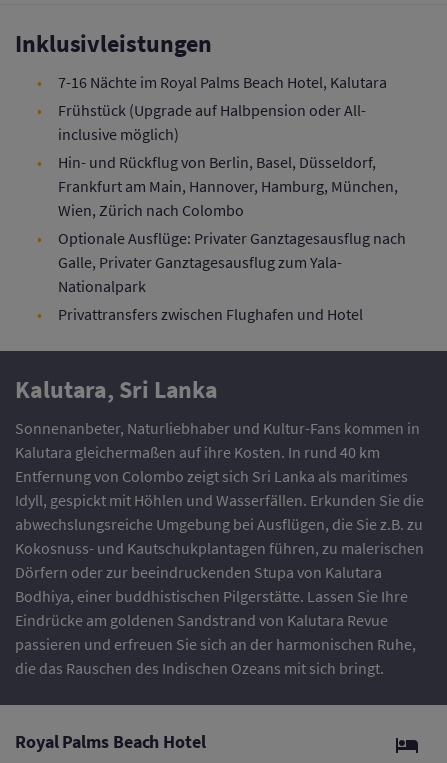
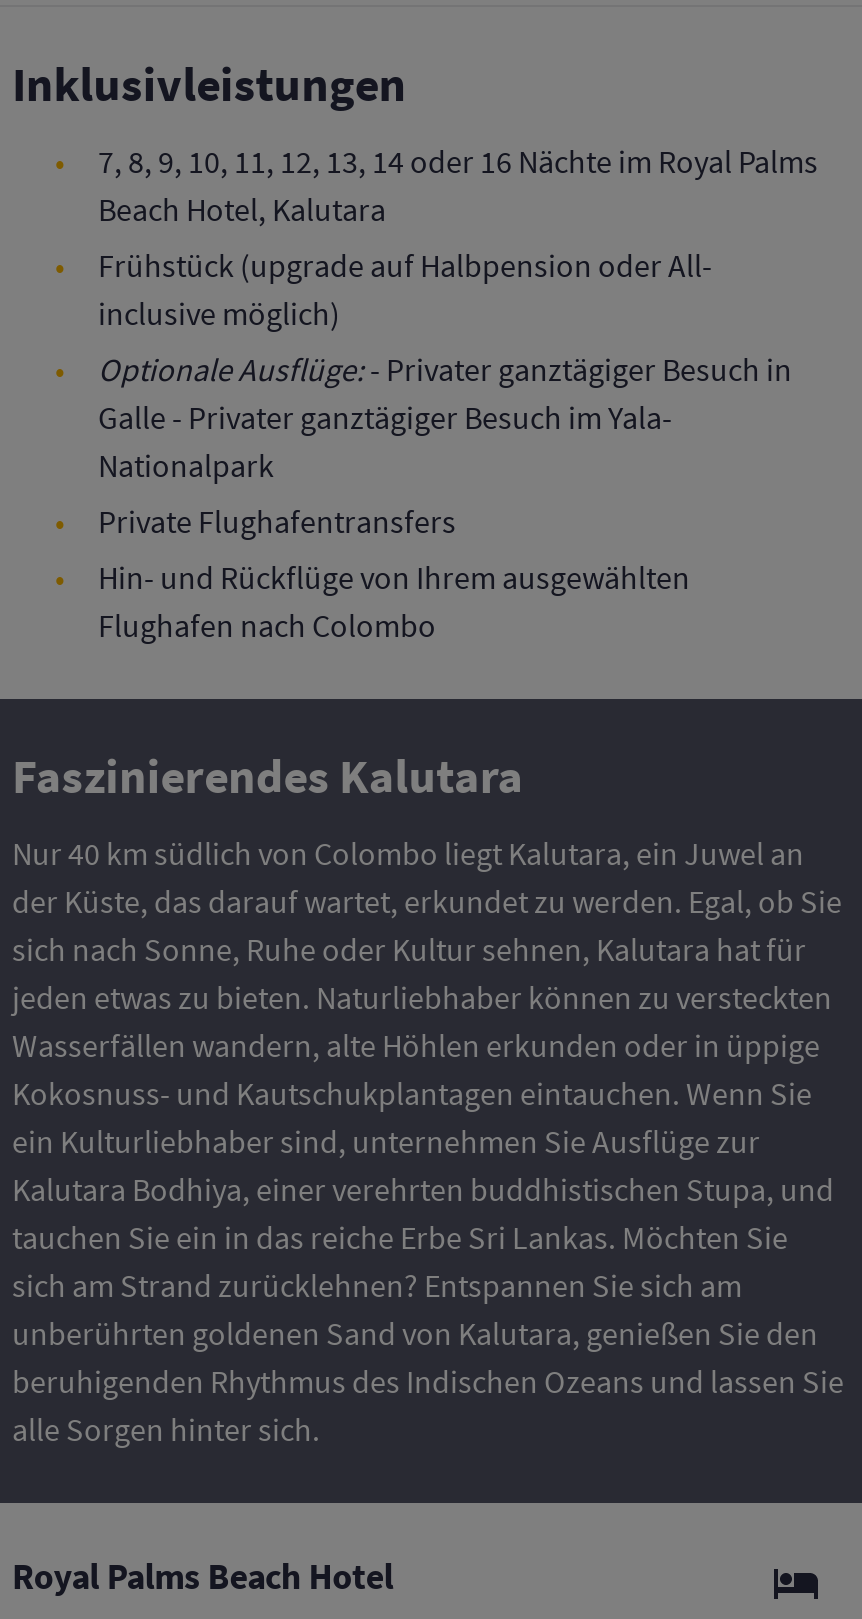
- 7-16 Nächte im Royal Palms Beach Hotel, Kalutara
- Frühstück (Upgrade auf Halbpension oder All-
+ 7, 8, 9, 10, 11, 12, 13, 14 oder 16 Nächte im Royal Palms
+ Beach Hotel, Kalutara
+ Frühstück (upgrade auf Halbpension oder All-

- Hin- und Rückflug von Berlin, Basel, Düsseldorf,
- Frankfurt am Main, Hannover, Hamburg, München,
- Wien, Zürich nach Colombo
- Optionale Ausflüge: Privater Ganztagesausflug nach
- Galle, Privater Ganztagesausflug zum Yala-
+ Optionale Ausflüge:- Privater ganztägiger Besuch in
+ Galle - Privater ganztägiger Besuch im Yala-

moved up: Nationalpark

- Privattransfers zwischen Flughafen und Hotel
+ Private Flughafentransfers
+ Hin- und Rückflüge von Ihrem ausgewählten
+ Flughafen nach Colombo

- Kalutara, Sri Lanka
- Sonnenanbeter, Naturliebhaber und Kultur-Fans kommen in
- Kalutara gleichermaßen auf ihre Kosten. In rund 40 km
- Entfernung von Colombo zeigt sich Sri Lanka als maritimes
- Idyll, gespickt mit Höhlen und Wasserfällen. Erkunden Sie die
- abwechslungsreiche Umgebung bei Ausflügen, die Sie z.B. zu
- Kokosnuss- und Kautschukplantagen führen, zu malerischen
- Dörfern oder zur beeindruckenden Stupa von Kalutara
- Bodhiya, einer buddhistischen Pilgerstätte. Lassen Sie Ihre
- Eindrücke am goldenen Sandstrand von Kalutara Revue
- passieren und erfreuen Sie sich an der harmonischen Ruhe,
- die das Rauschen des Indischen Ozeans mit sich bringt.
+ Faszinierendes Kalutara
+ Nur 40 km südlich von Colombo liegt Kalutara, ein Juwel an
+ der Küste, das darauf wartet, erkundet zu werden. Egal, ob Sie
+ sich nach Sonne, Ruhe oder Kultur sehnen, Kalutara hat für
+ jeden etwas zu bieten. Naturliebhaber können zu versteckten
+ Wasserfällen wandern, alte Höhlen erkunden oder in üppige
+ Kokosnuss- und Kautschukplantagen eintauchen. Wenn Sie
+ ein Kulturliebhaber sind, unternehmen Sie Ausflüge zur
+ Kalutara Bodhiya, einer verehrten buddhistischen Stupa, und
+ tauchen Sie ein in das reiche Erbe Sri Lankas. Möchten Sie
+ sich am Strand zurücklehnen? Entspannen Sie sich am
+ unberührten goldenen Sand von Kalutara, genießen Sie den
+ beruhigenden Rhythmus des Indischen Ozeans und lassen Sie
+ alle Sorgen hinter sich.
